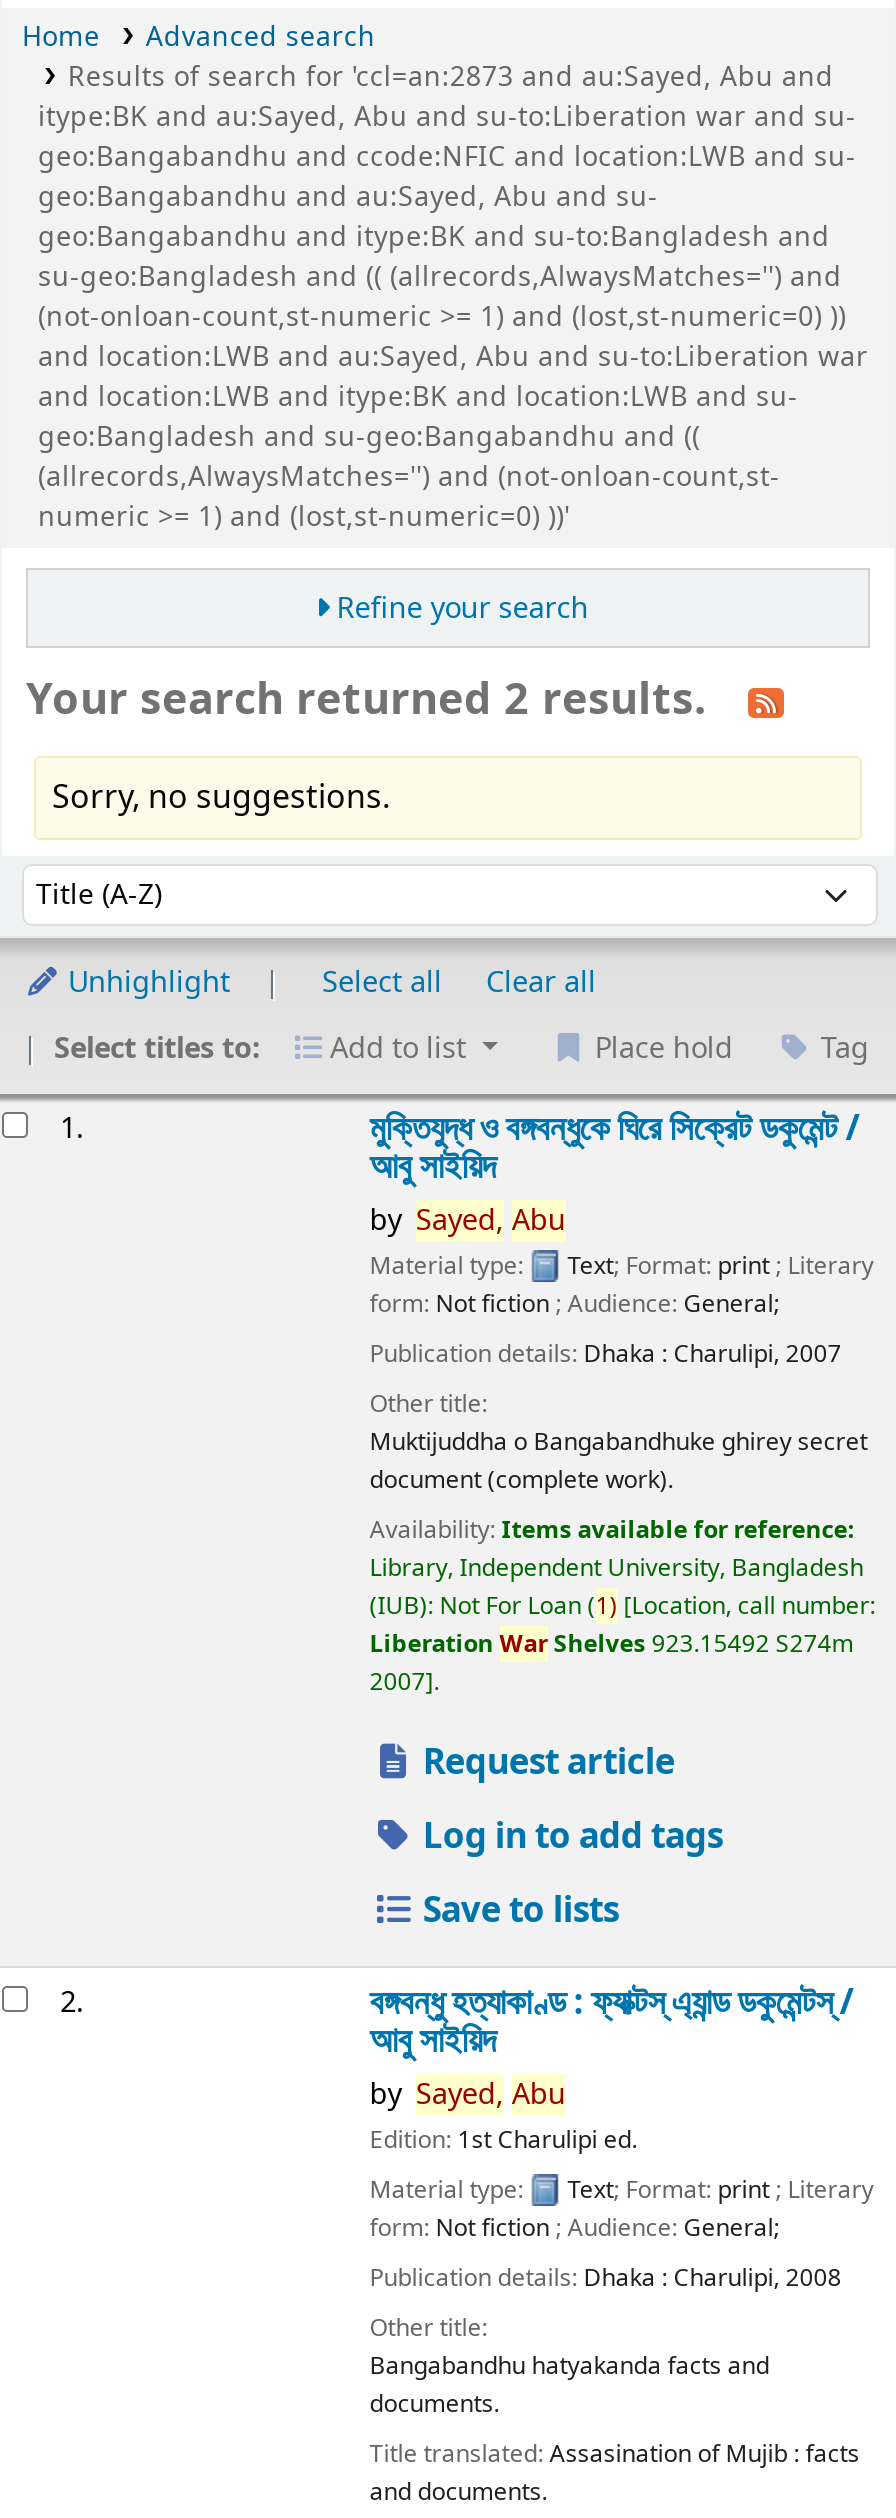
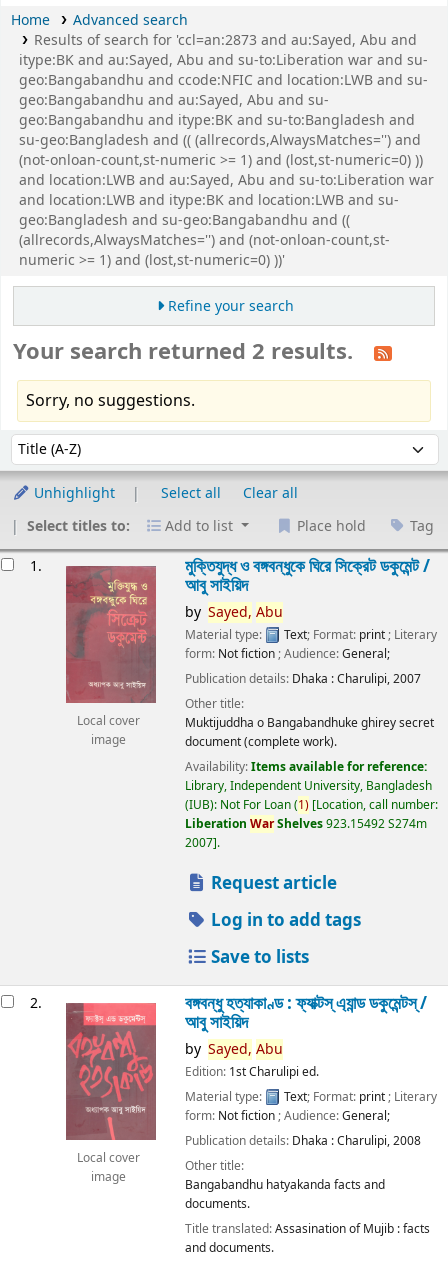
+ [image]
+ Local cover
+ image

+ [image]
+ Local cover
+ image
